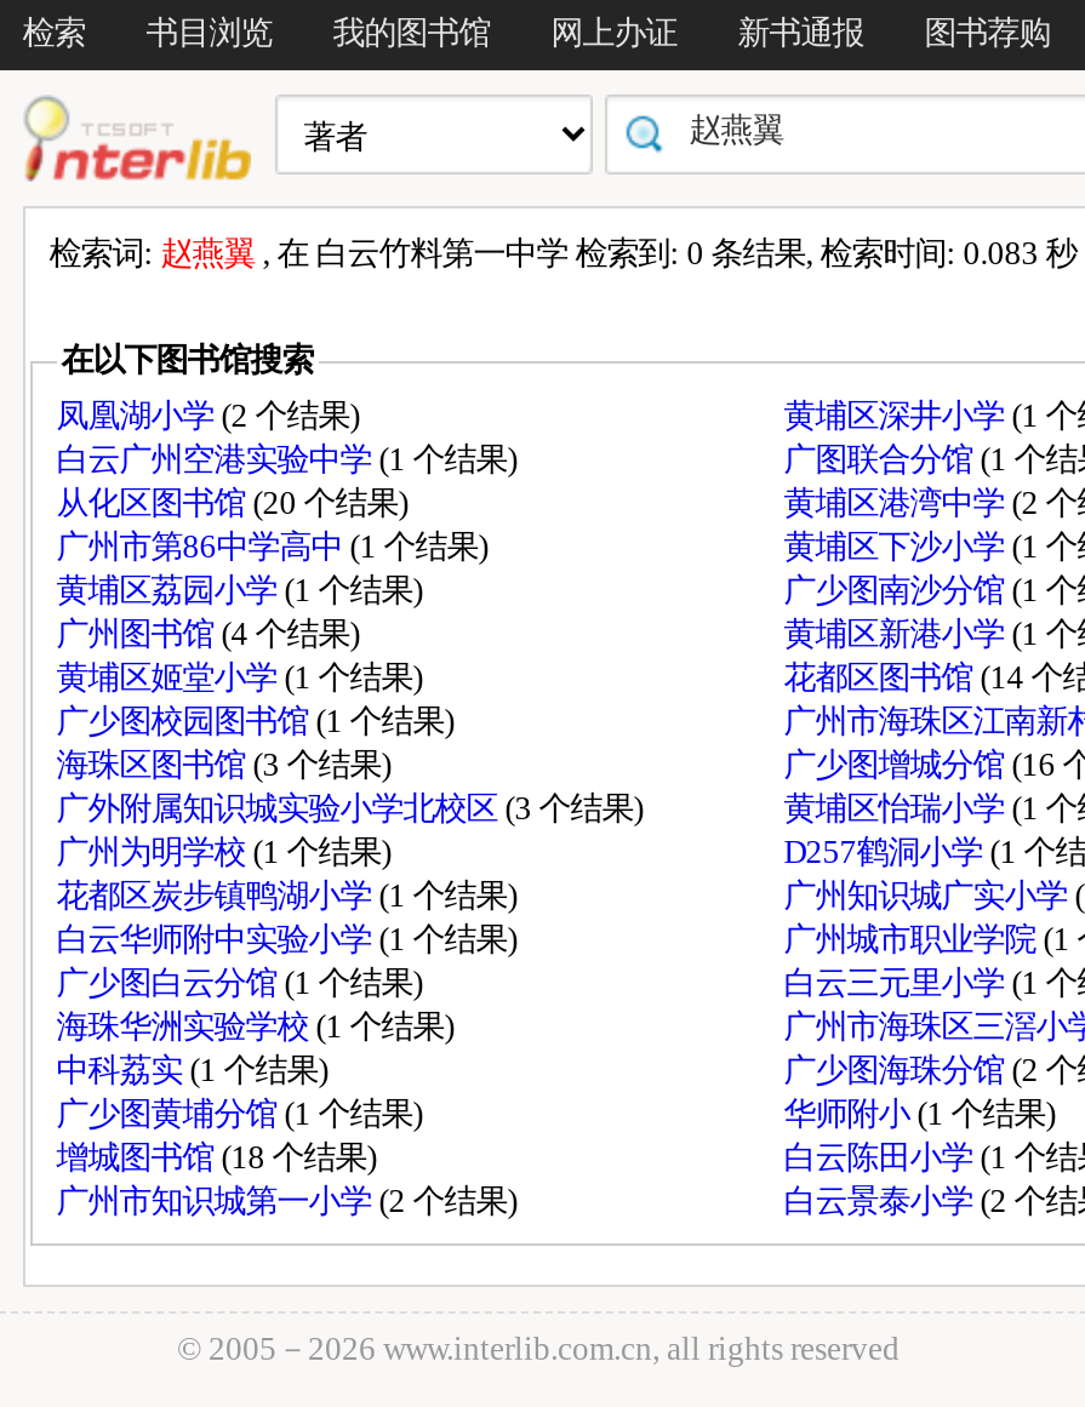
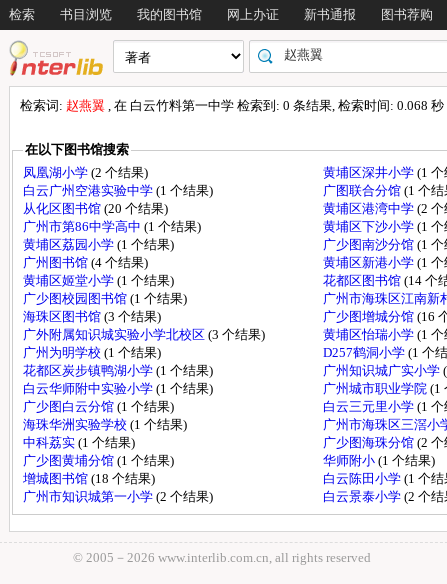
- 检索词:赵燕翼, 在 白云竹料第一中学 检索到: 0 条结果, 检索时间: 0.083 秒
+ 检索词:赵燕翼, 在 白云竹料第一中学 检索到: 0 条结果, 检索时间: 0.068 秒
